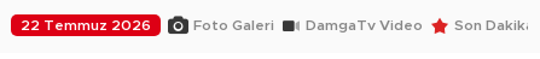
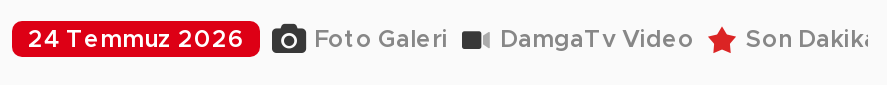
- 22 Temmuz 2026
+ 24 Temmuz 2026
